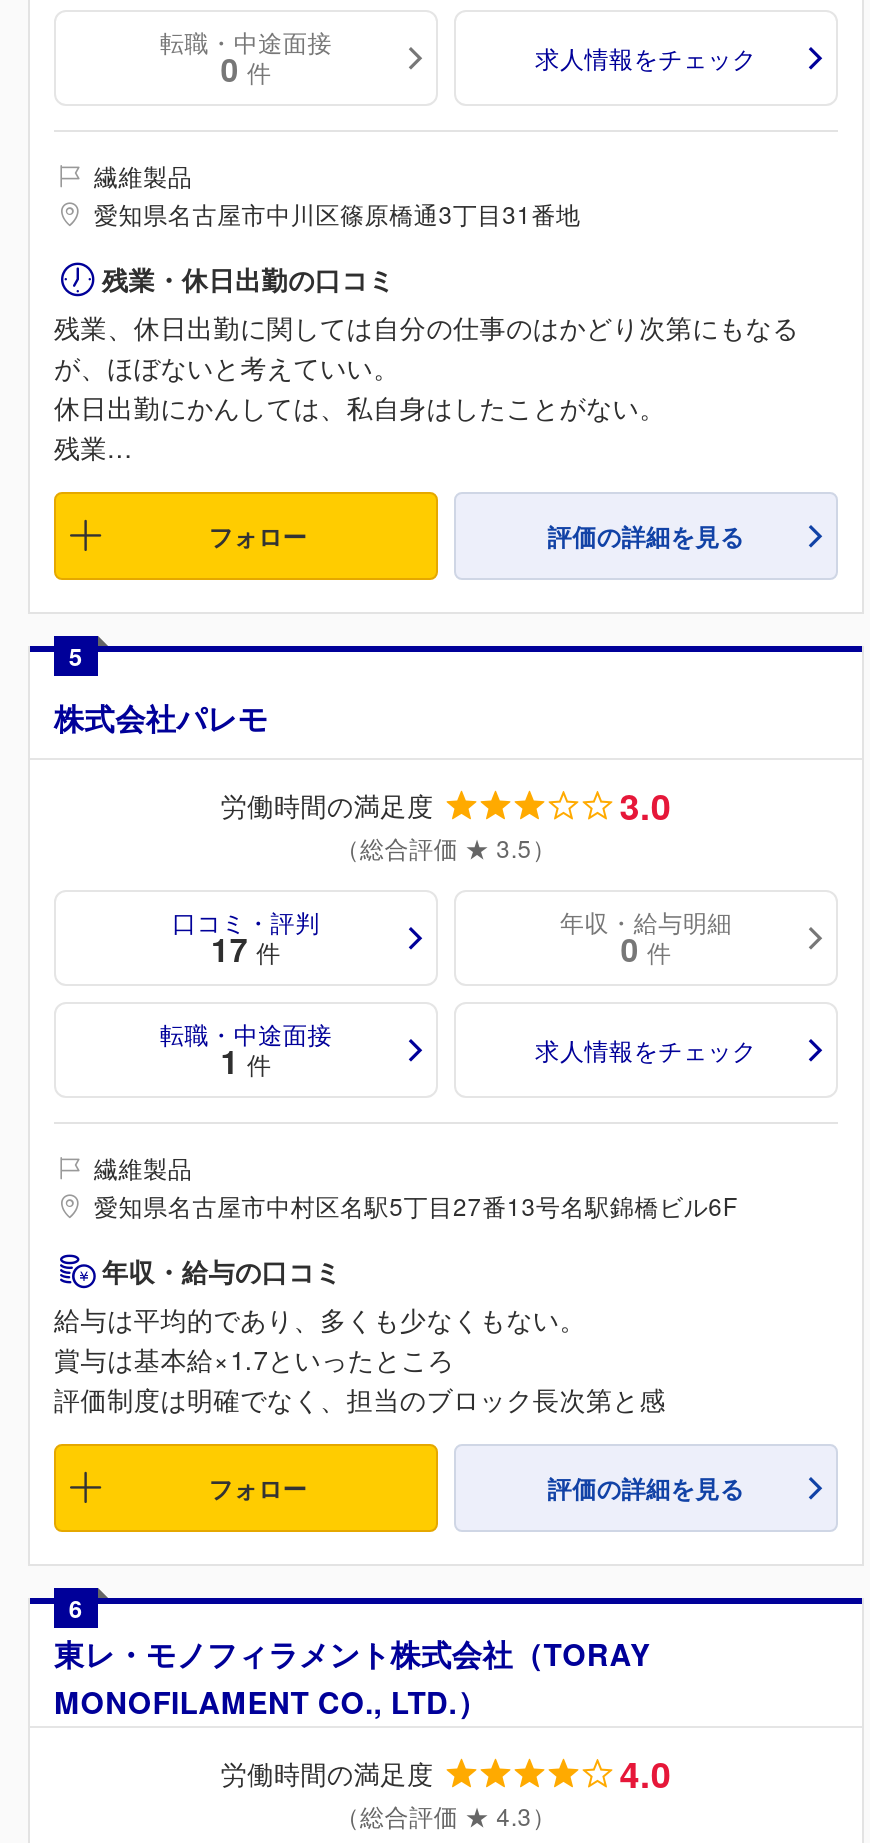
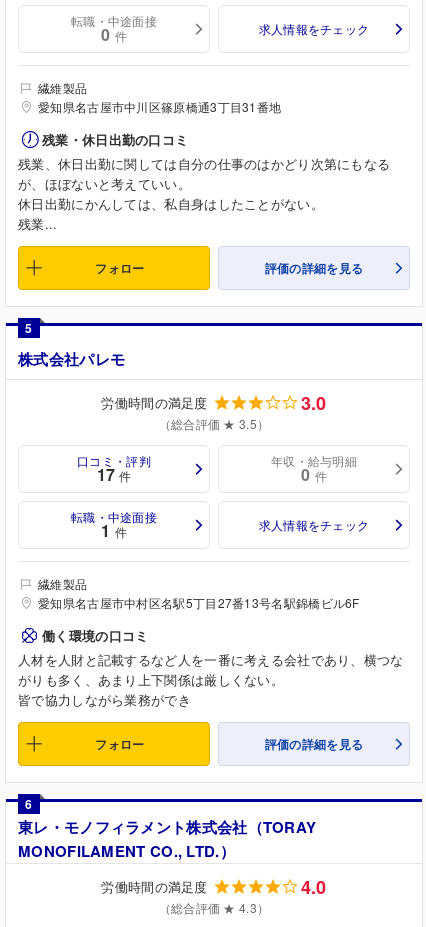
- 年収・給与の口コミ
- 給与は平均的であり、多くも少なくもない。
- 賞与は基本給×1.7といったところ
- 評価制度は明確でなく、担当のブロック長次第と感
+ 働く環境の口コミ
+ 人材を人財と記載するなど人を一番に考える会社であり、横つな
+ がりも多く、あまり上下関係は厳しくない。
+ 皆で協力しながら業務ができ
